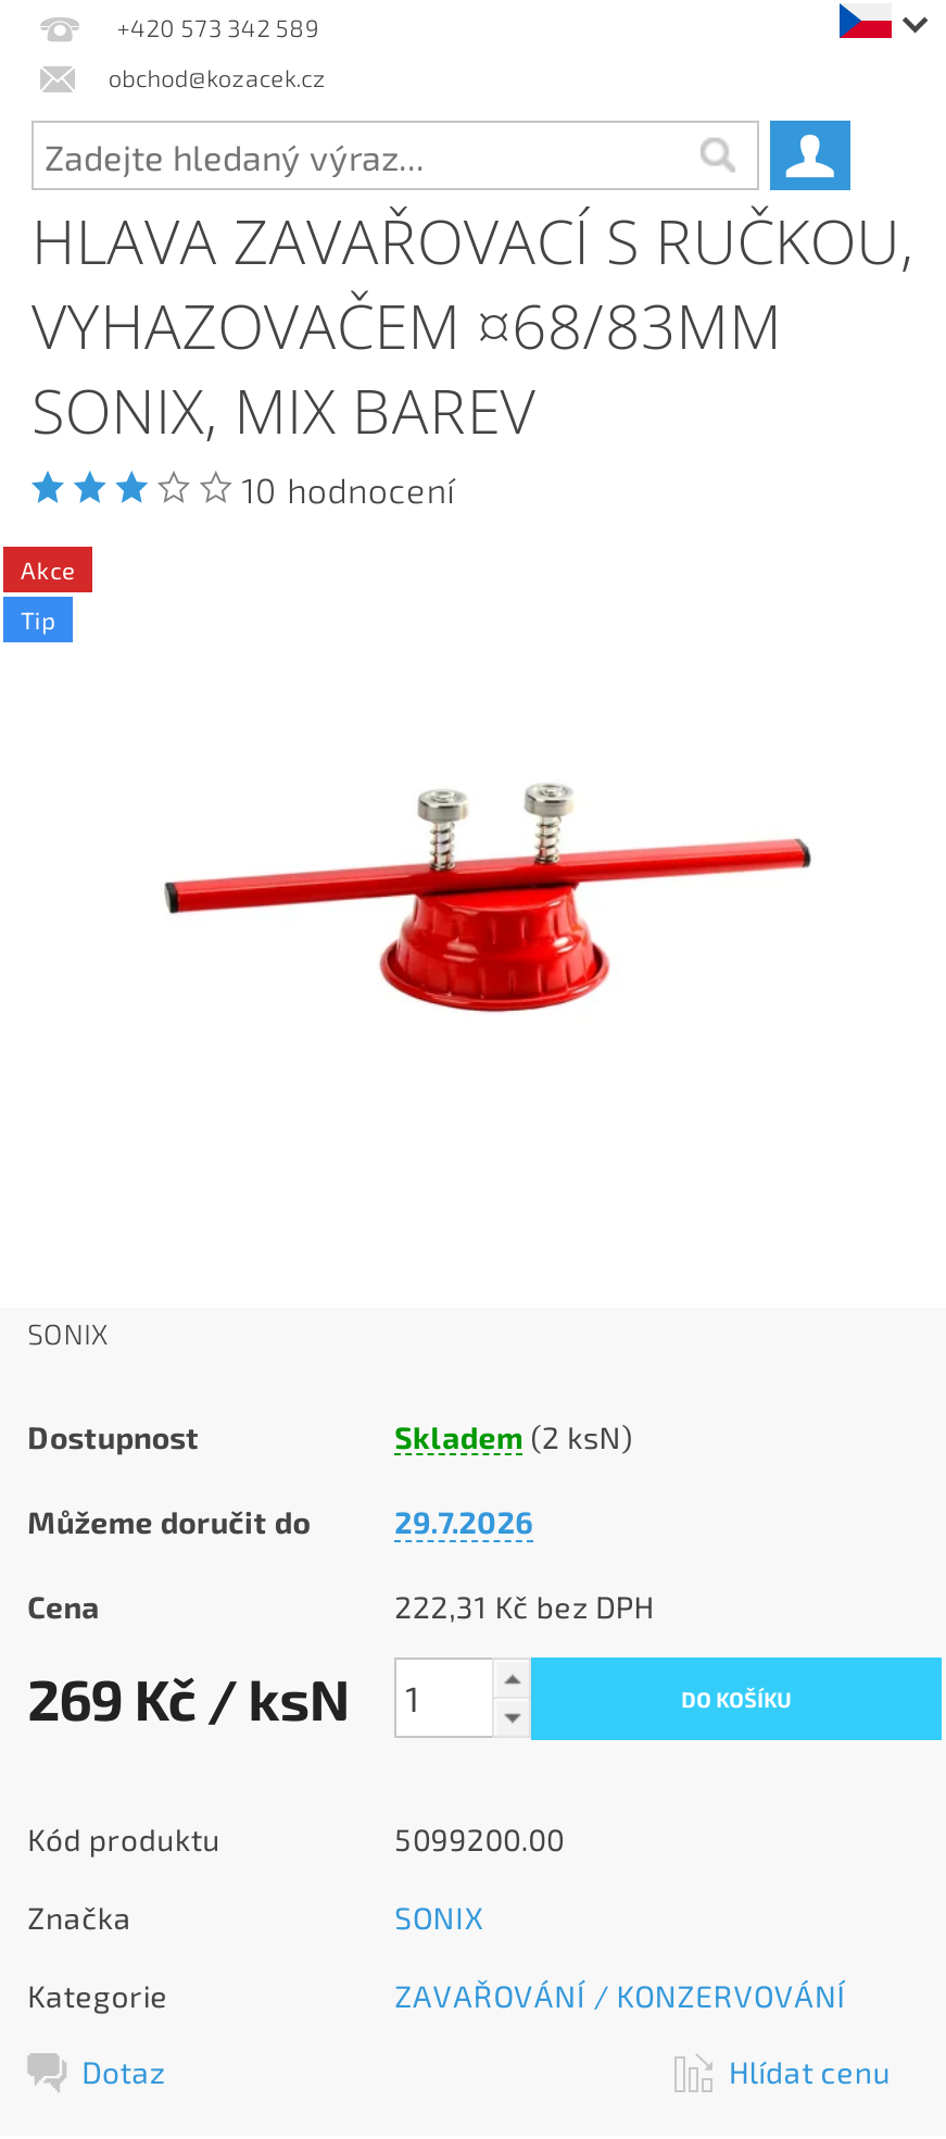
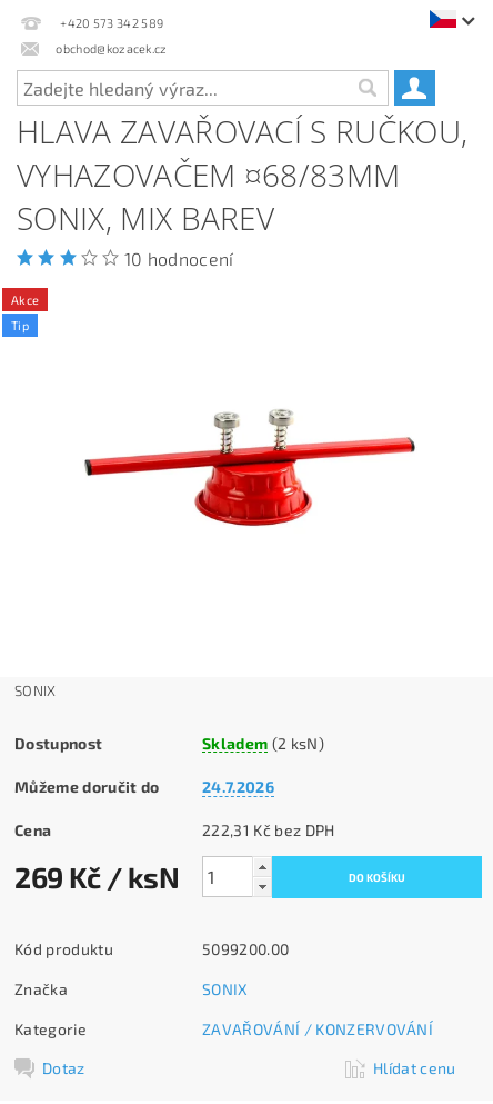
- 29.7.2026
+ 24.7.2026
